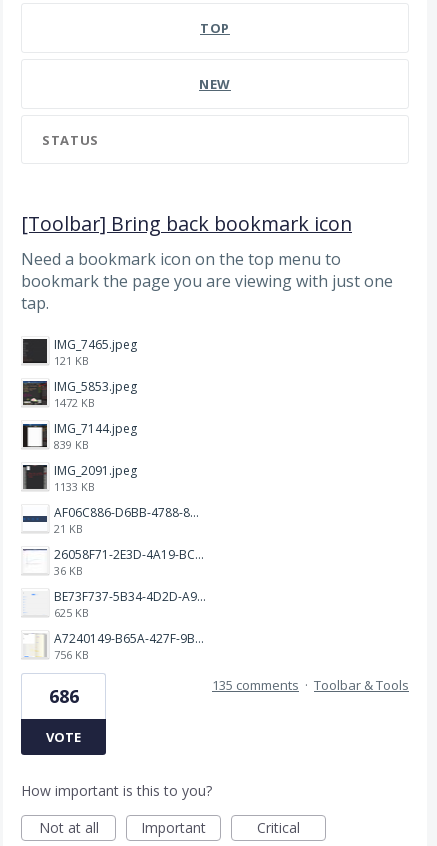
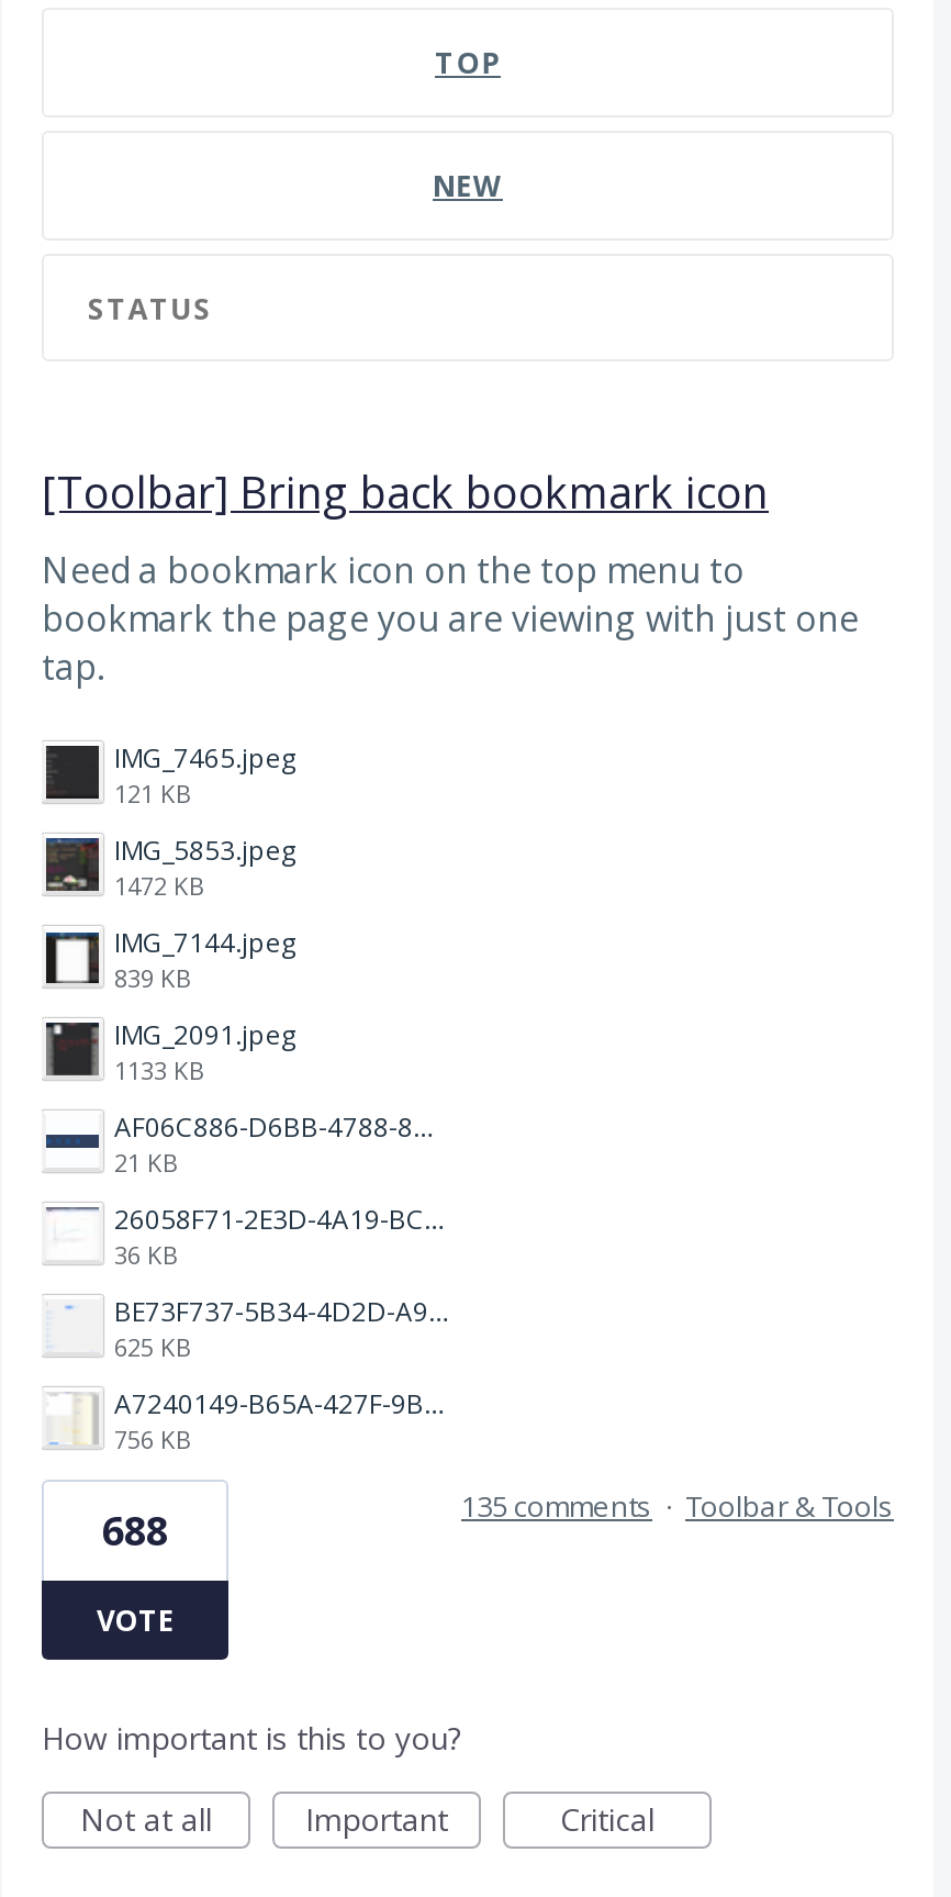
- 686
+ 688
